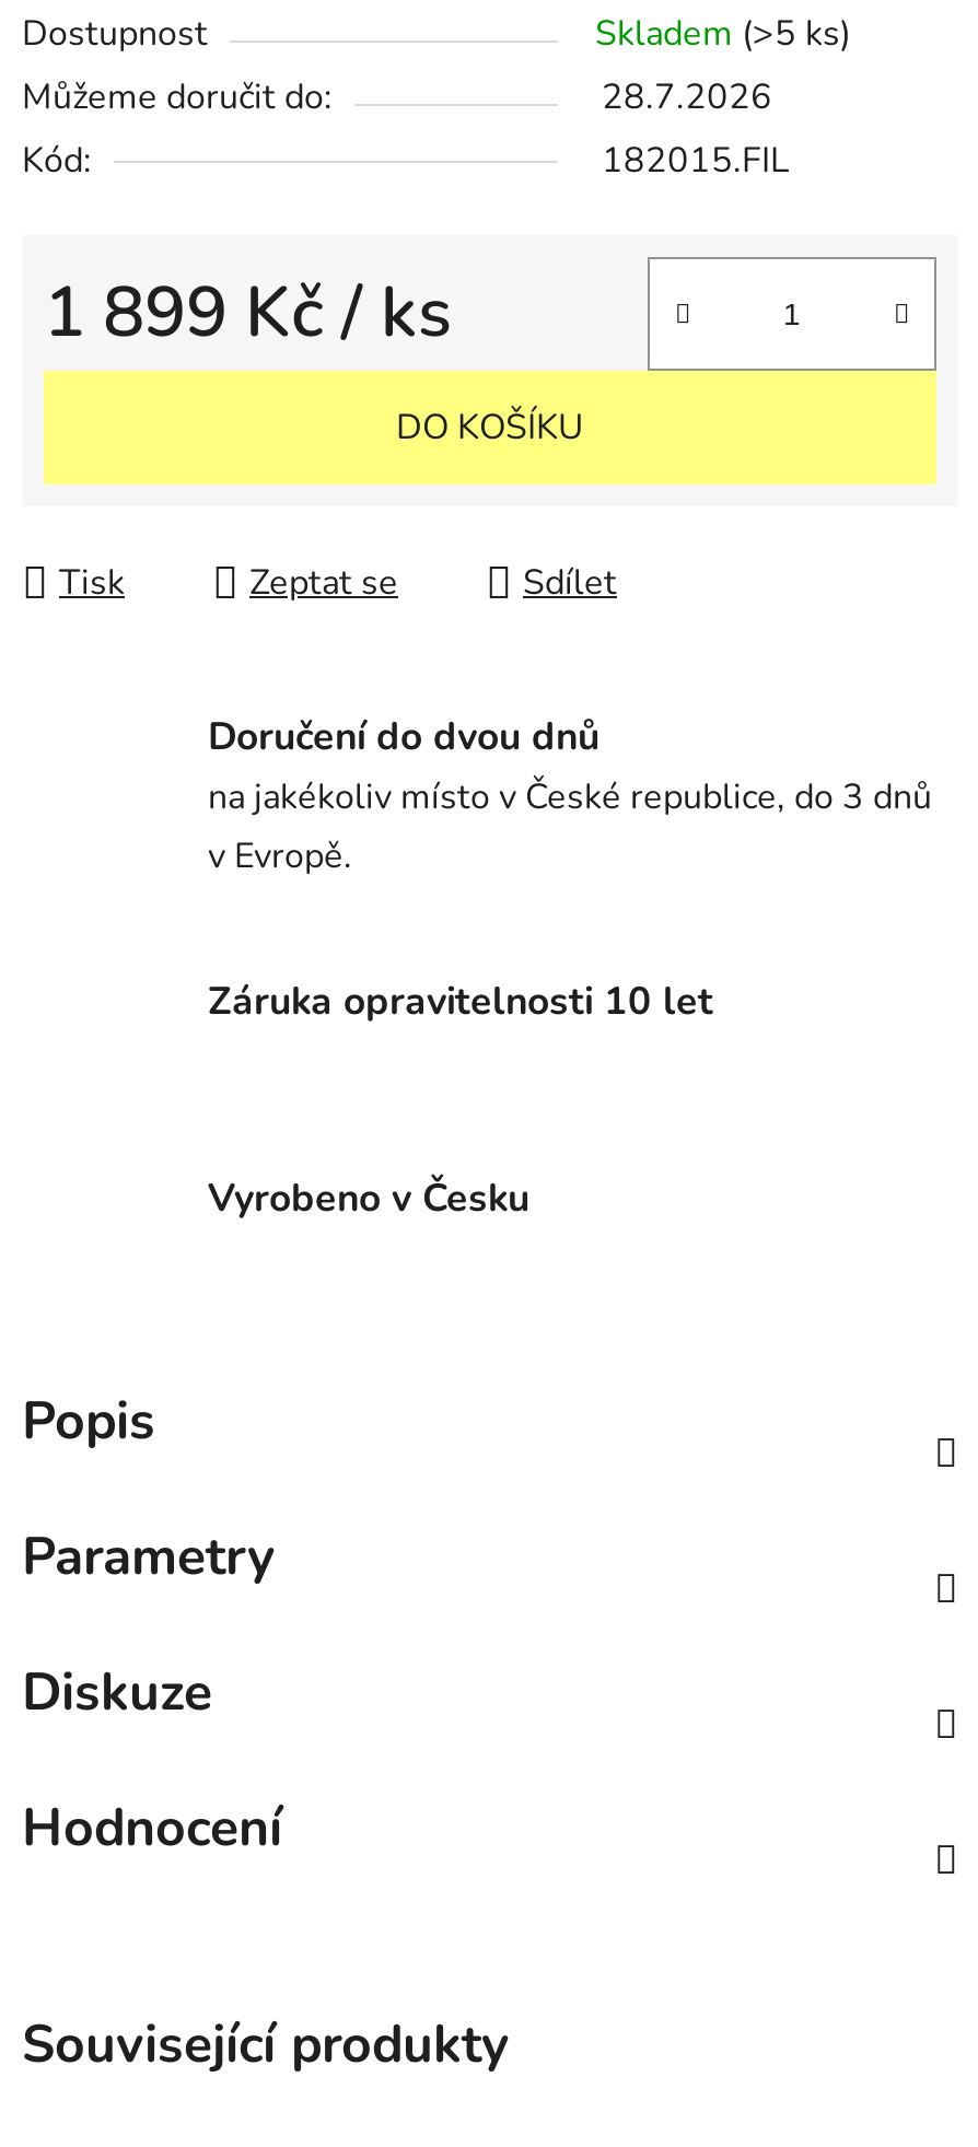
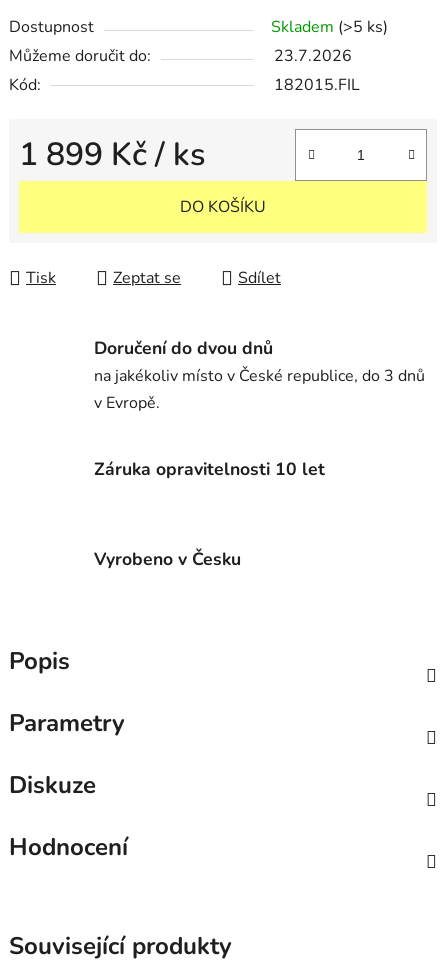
- 28.7.2026
+ 23.7.2026
